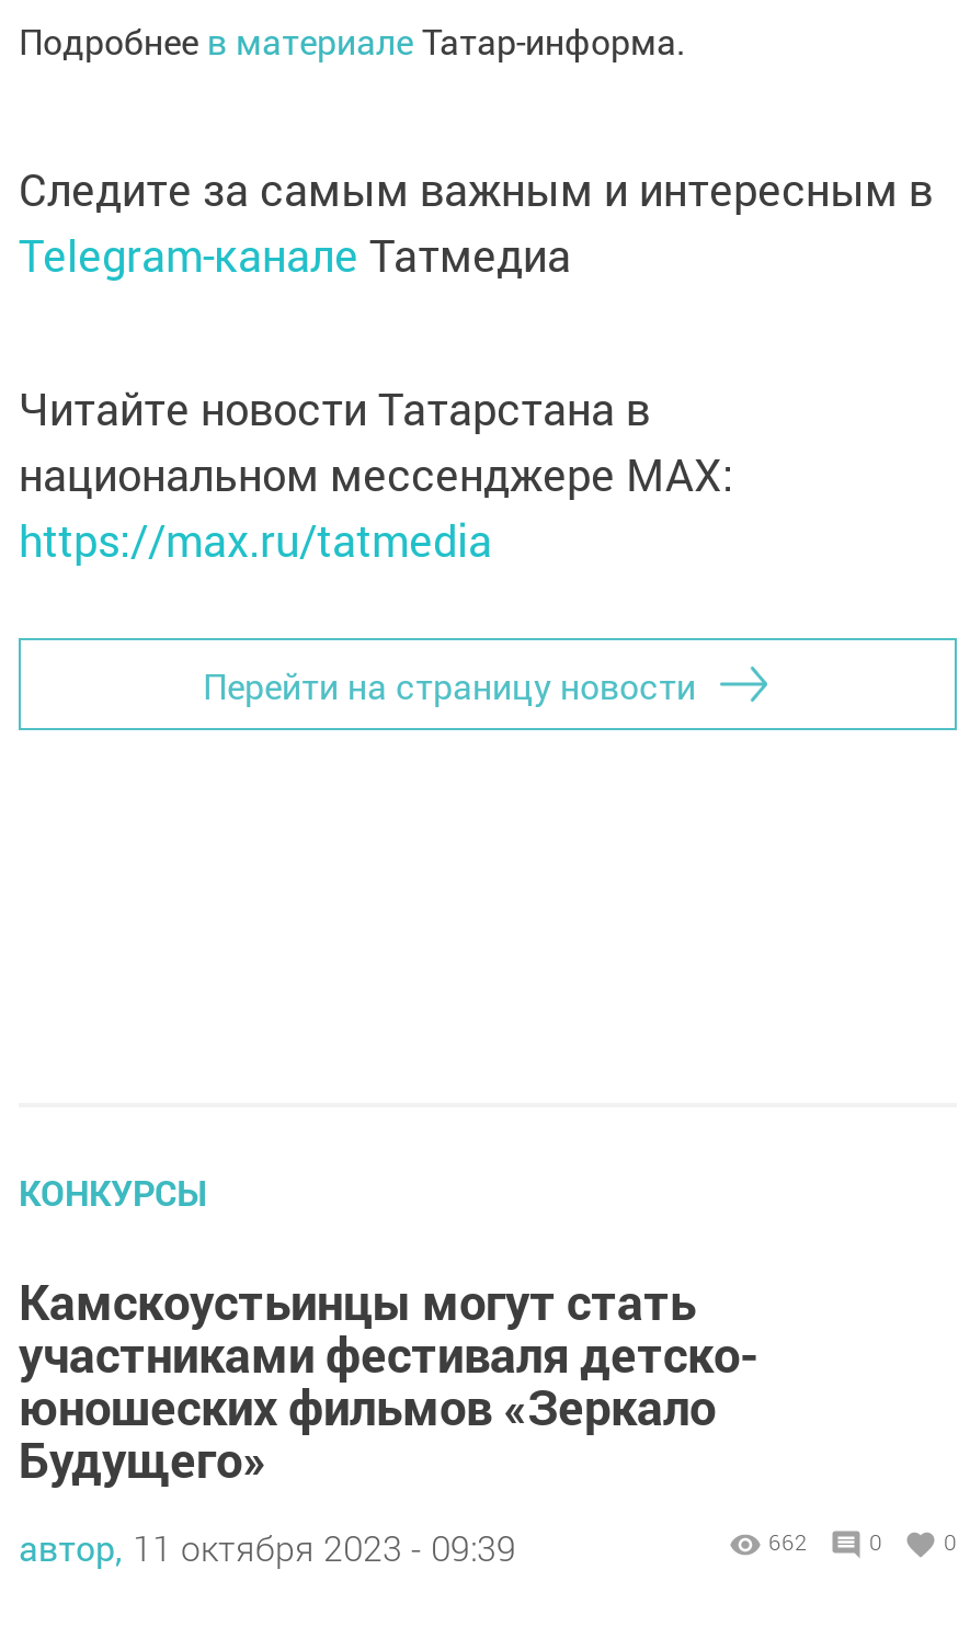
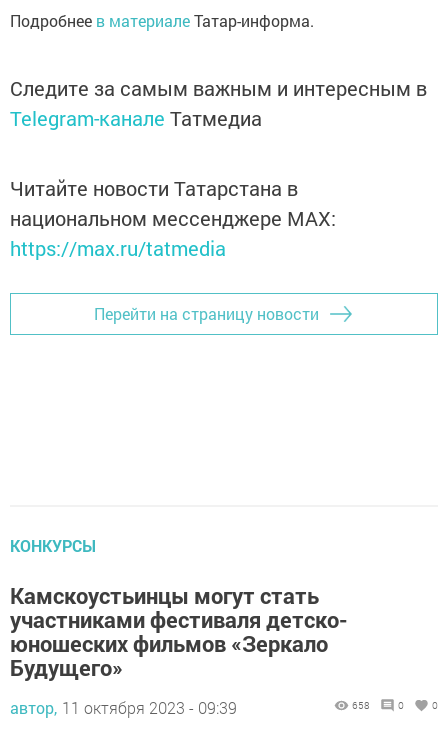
- 662
+ 658
